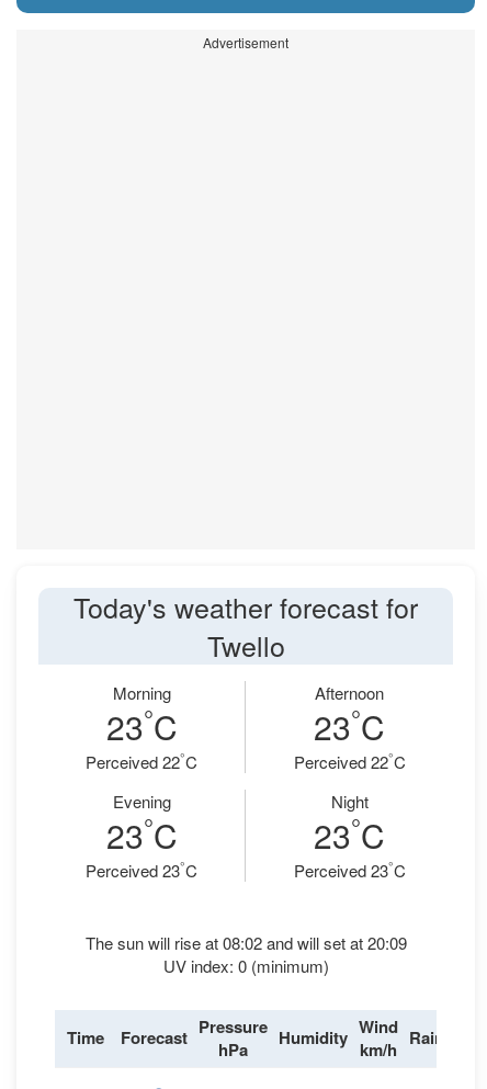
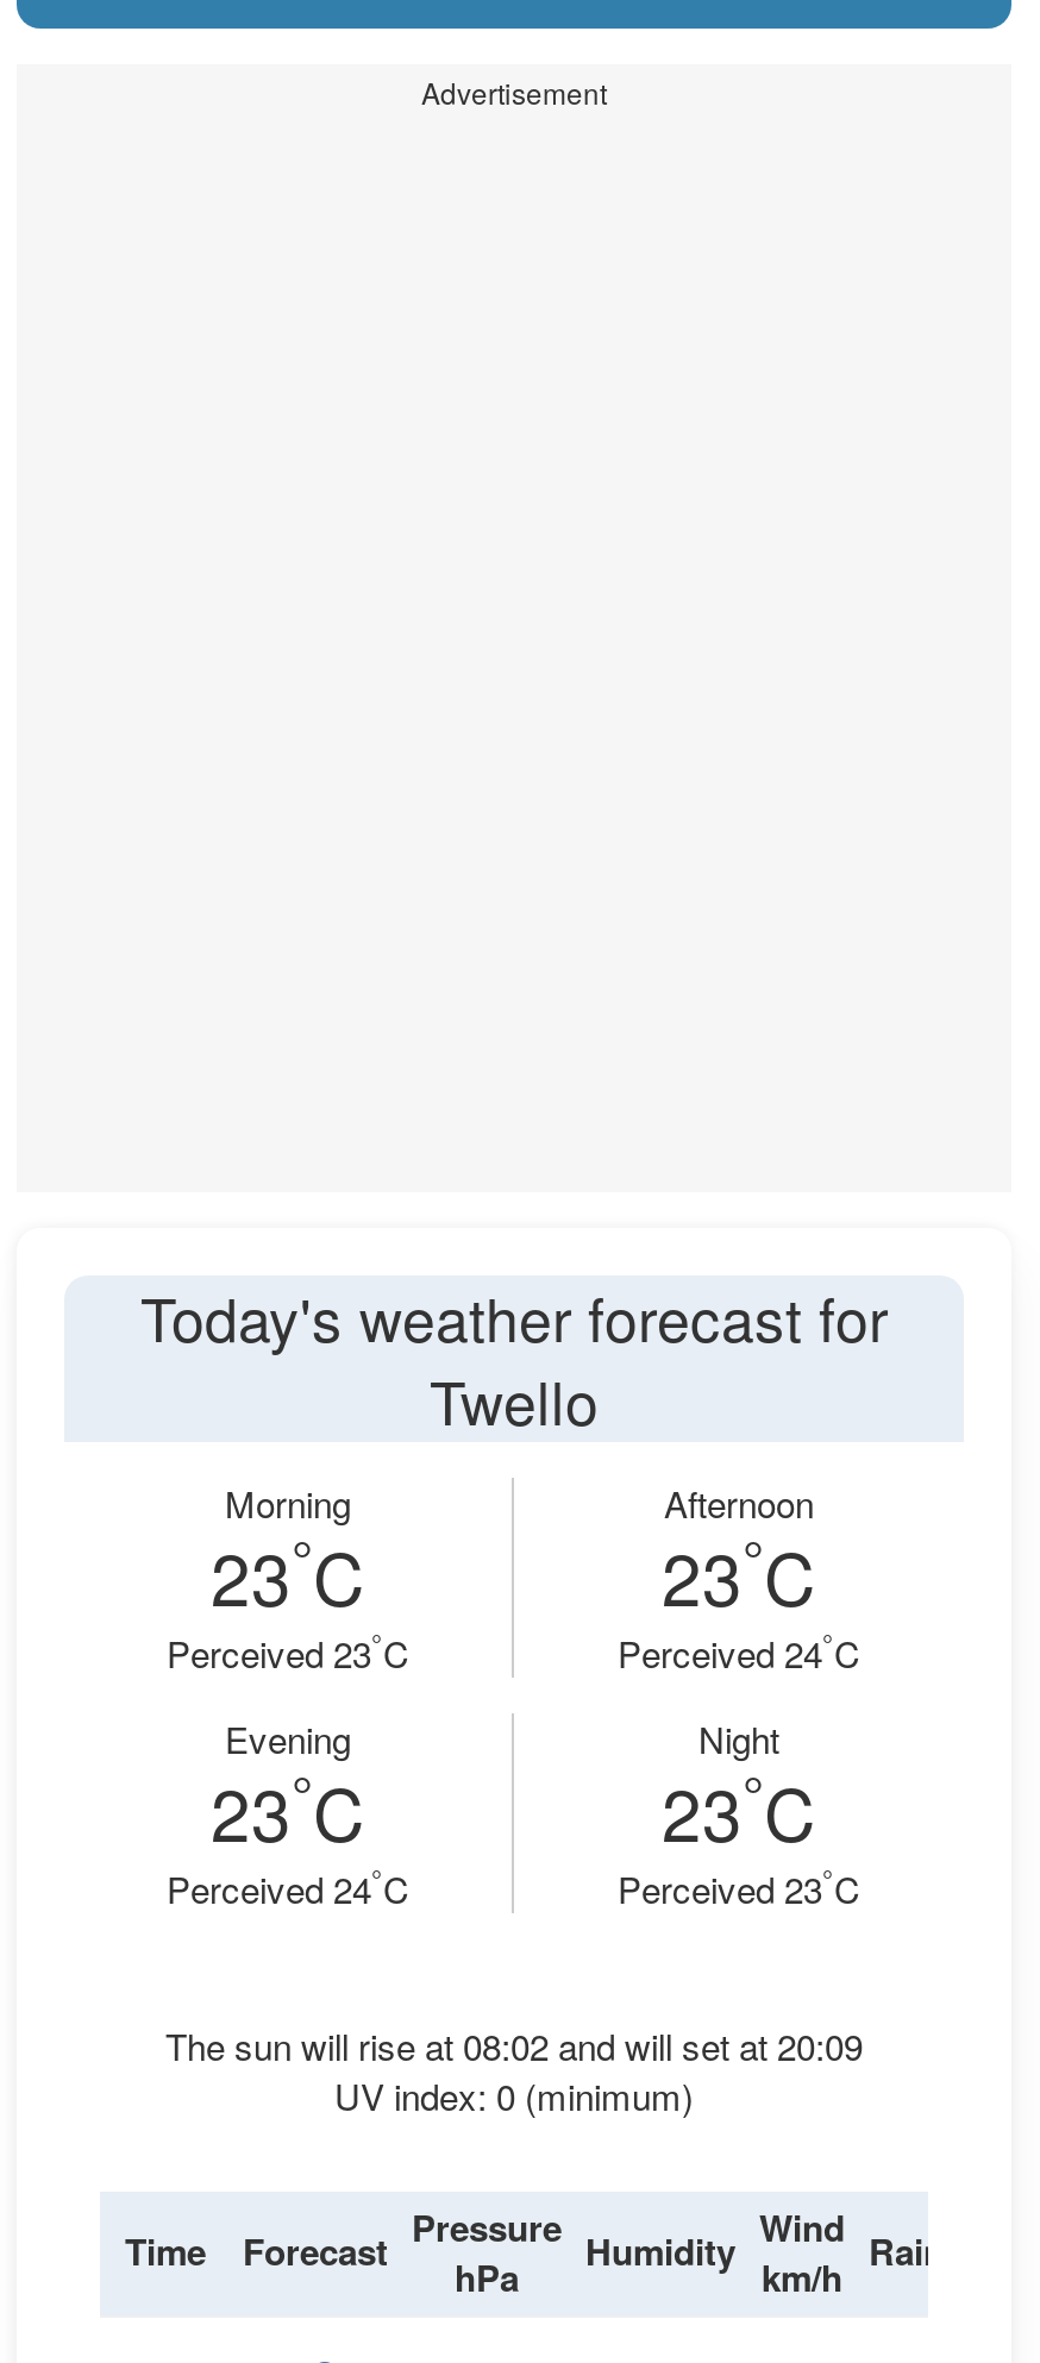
- Perceived 22°C
+ Perceived 23°C

- Perceived 22°C
+ Perceived 24°C

- Perceived 23°C
+ Perceived 24°C
